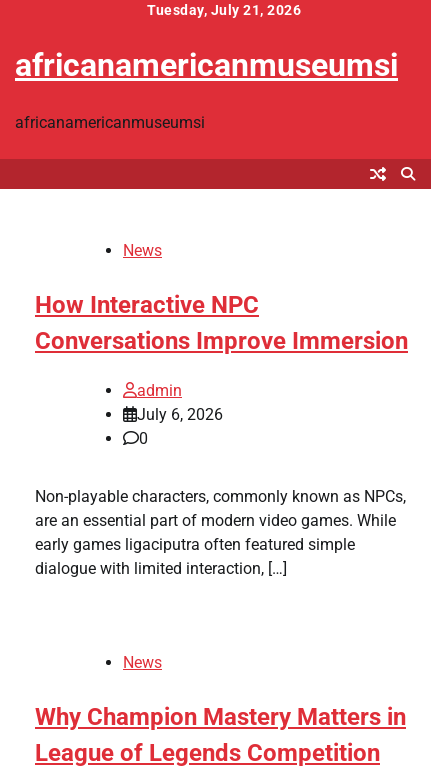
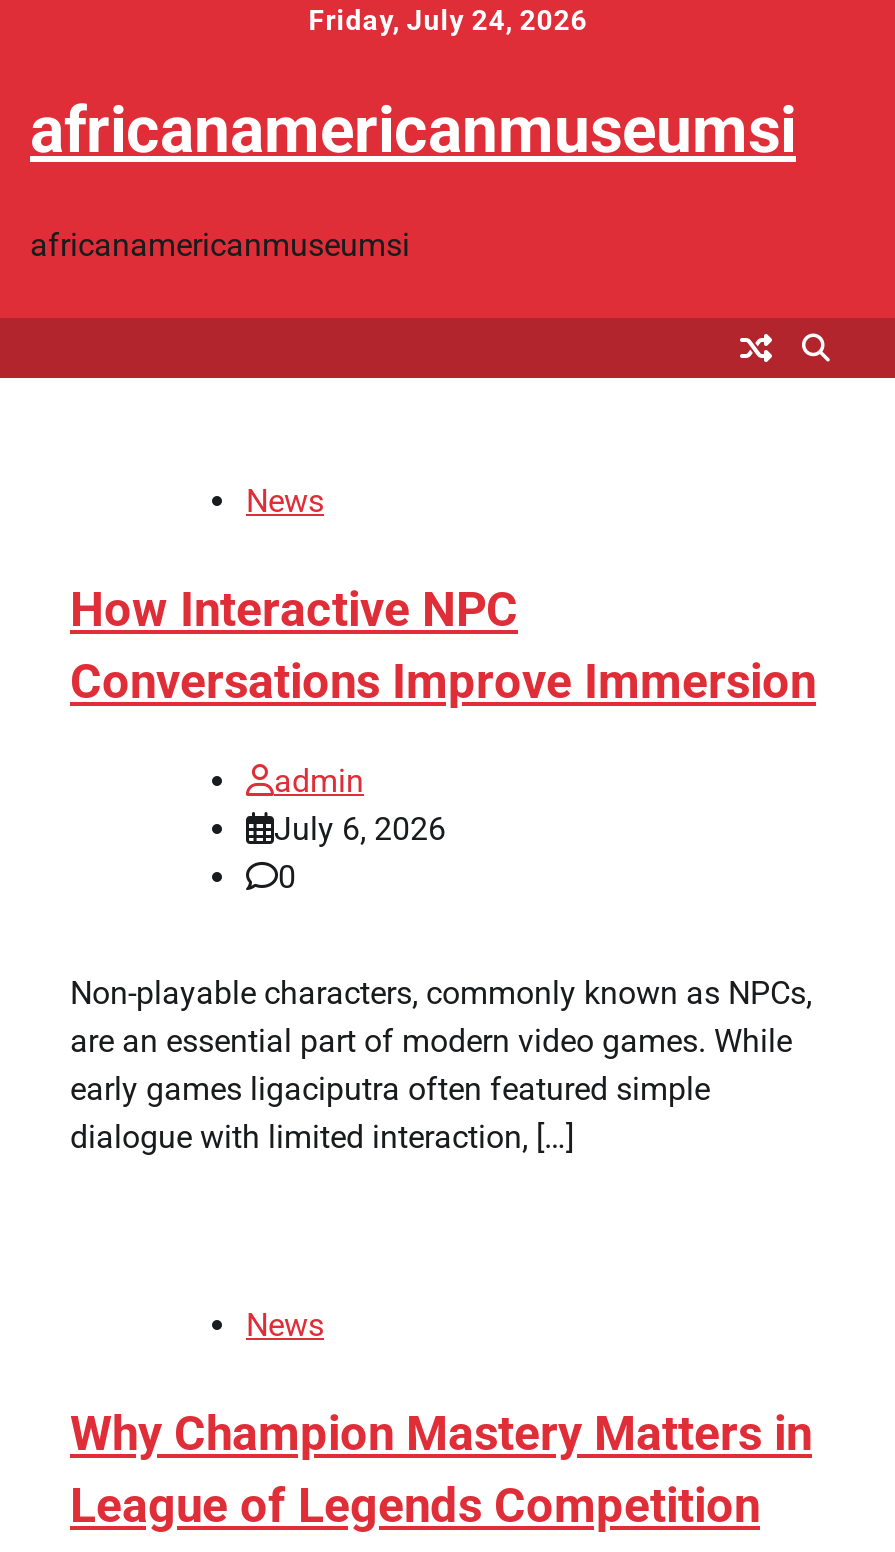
- Tuesday, July 21, 2026
+ Friday, July 24, 2026
